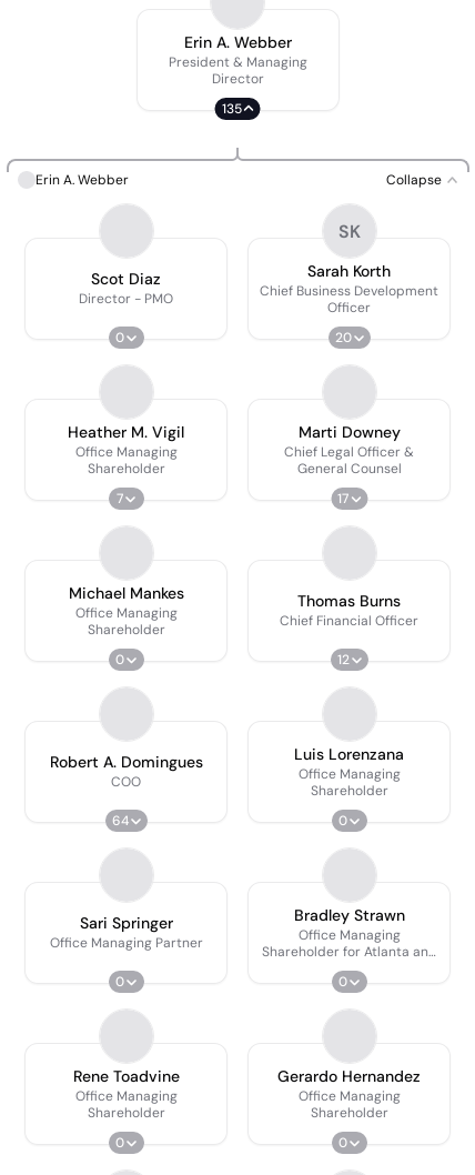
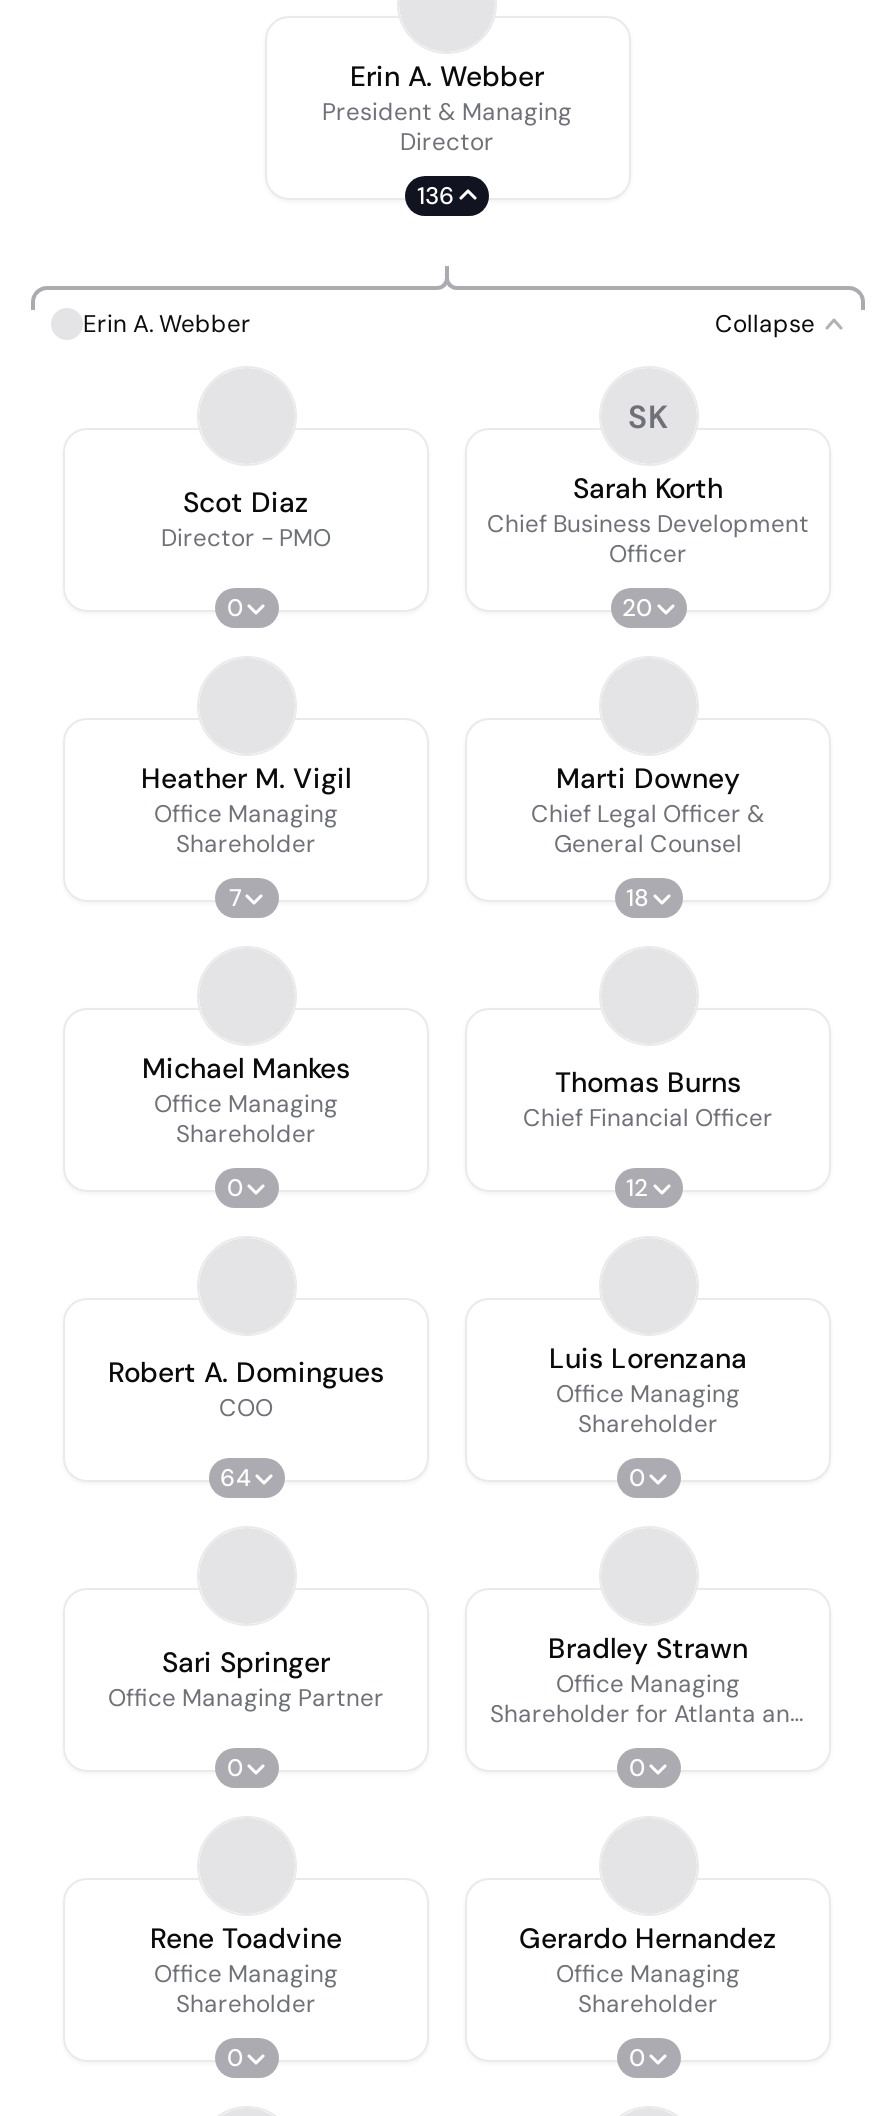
- 135
+ 136

- 17
+ 18
